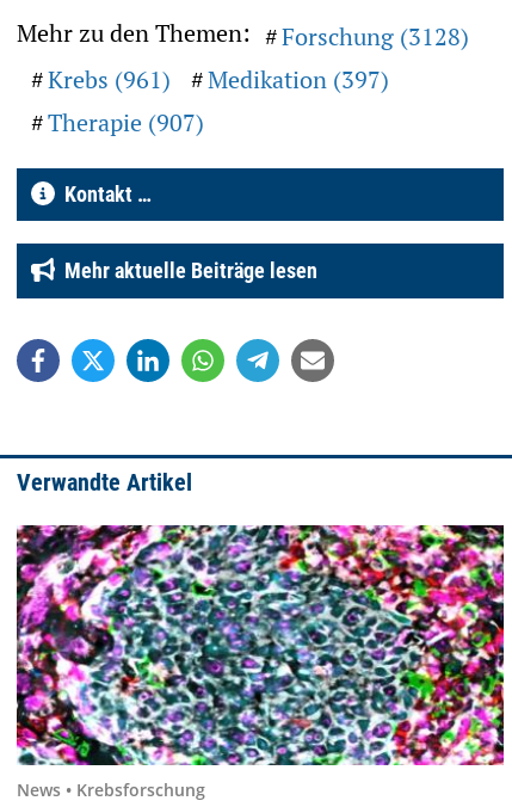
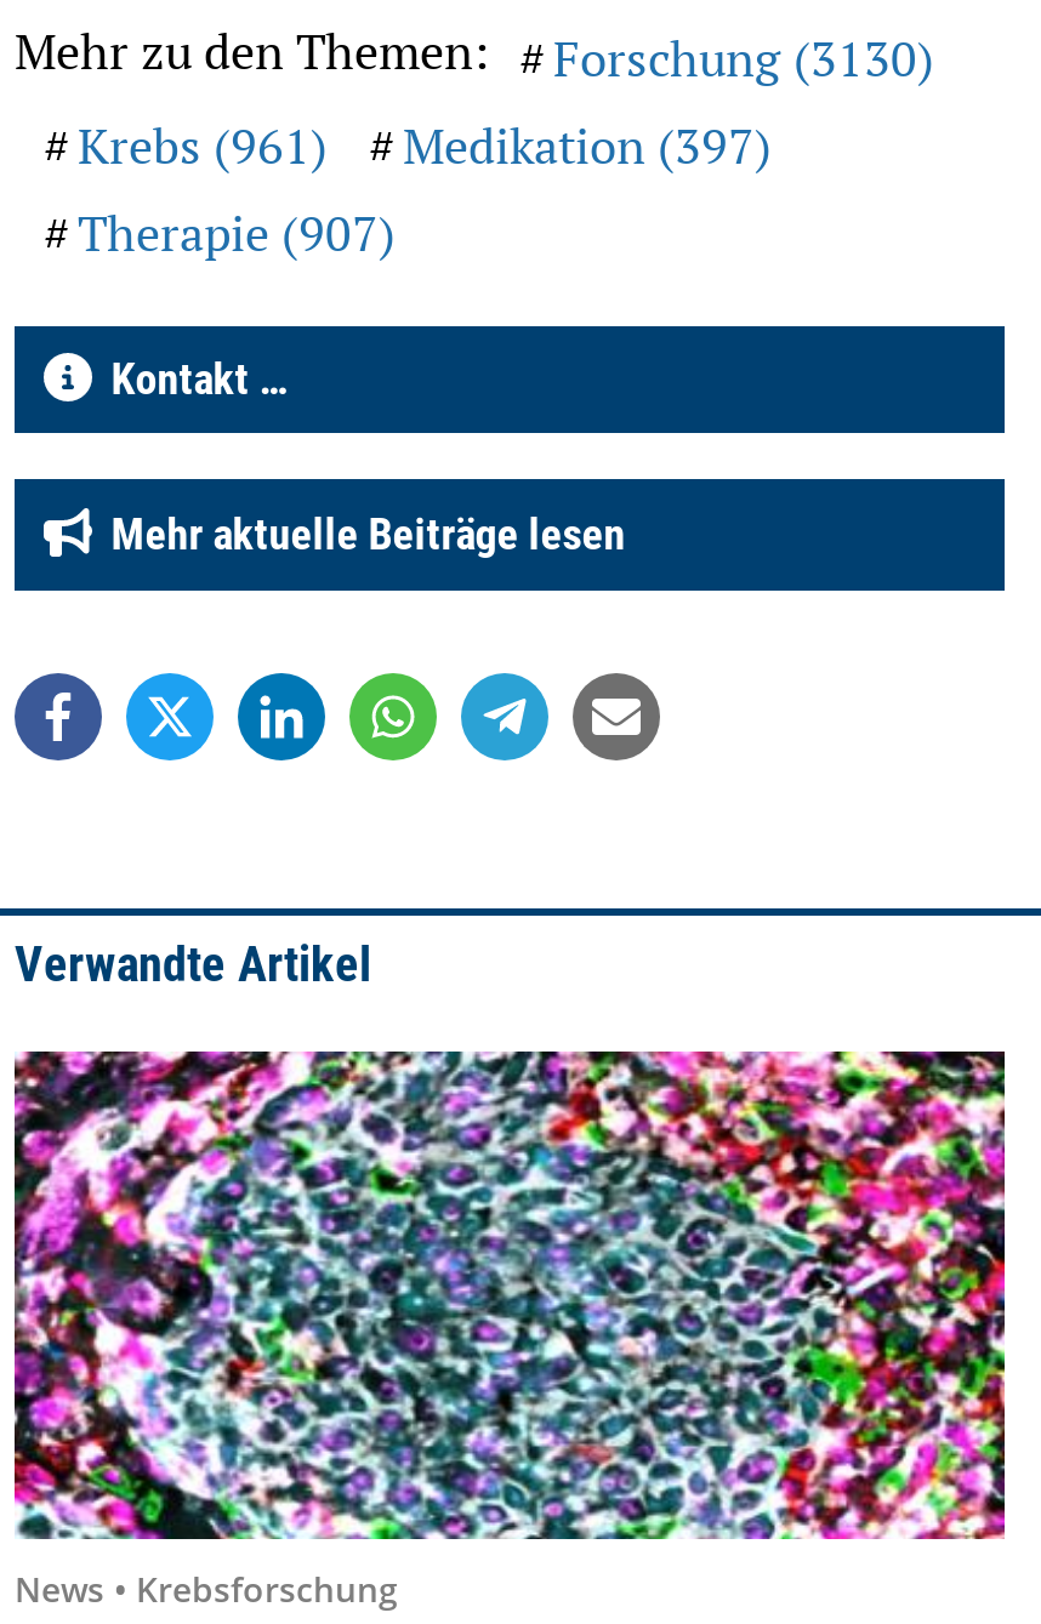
- Mehr zu den Themen: Forschung (3128)
+ Mehr zu den Themen: Forschung (3130)
